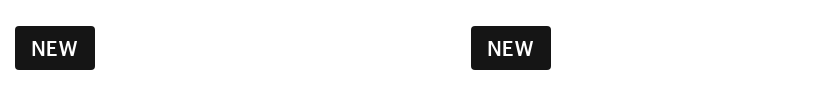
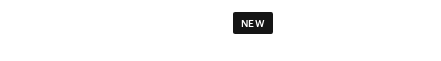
- NEW
